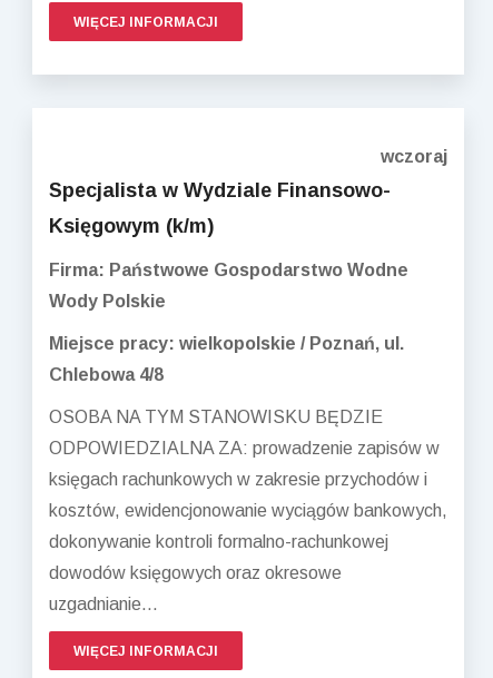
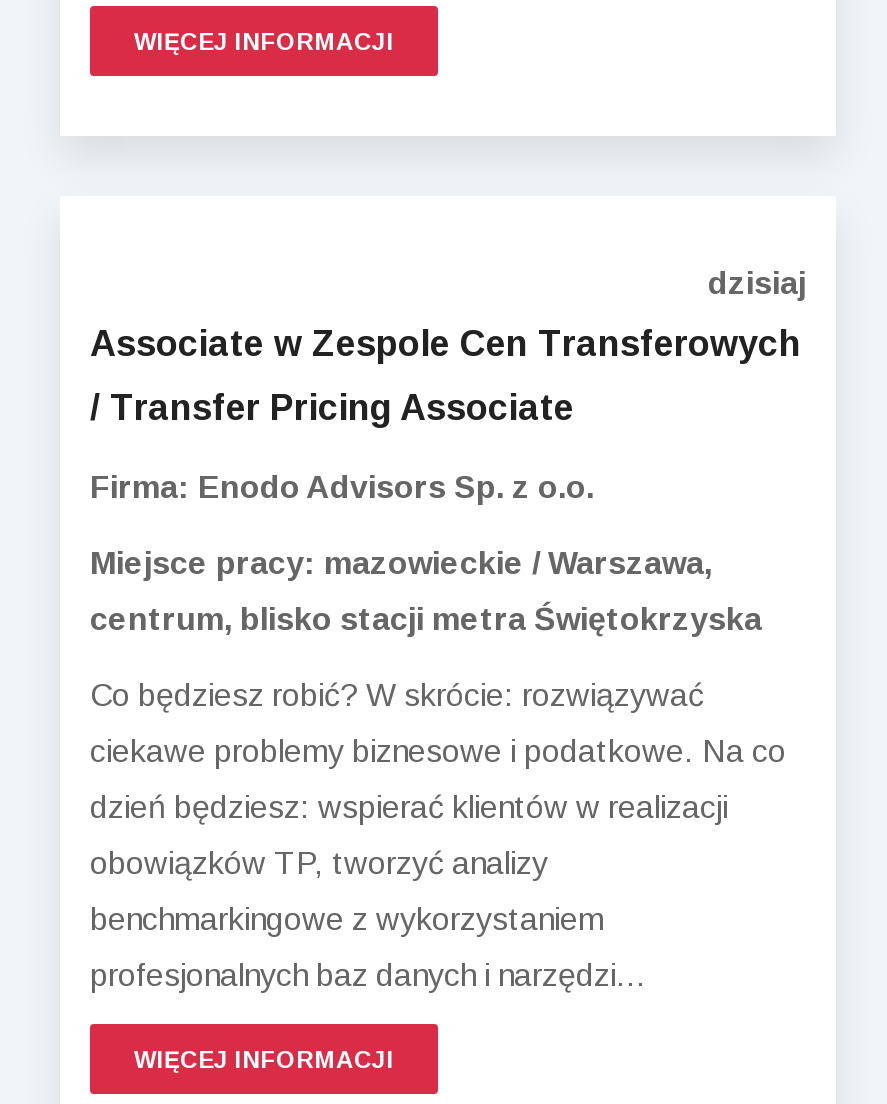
- wczoraj
- Specjalista w Wydziale Finansowo-
- Księgowym (k/m)
- Firma: Państwowe Gospodarstwo Wodne
- Wody Polskie
- Miejsce pracy: wielkopolskie / Poznań, ul.
- Chlebowa 4/8
- OSOBA NA TYM STANOWISKU BĘDZIE
- ODPOWIEDZIALNA ZA: prowadzenie zapisów w
- księgach rachunkowych w zakresie przychodów i
- kosztów, ewidencjonowanie wyciągów bankowych,
- dokonywanie kontroli formalno-rachunkowej
- dowodów księgowych oraz okresowe
- uzgadnianie...
+ dzisiaj
+ Associate w Zespole Cen Transferowych
+ / Transfer Pricing Associate
+ Firma: Enodo Advisors Sp. z o.o.
+ Miejsce pracy: mazowieckie / Warszawa,
+ centrum, blisko stacji metra Świętokrzyska
+ Co będziesz robić? W skrócie: rozwiązywać
+ ciekawe problemy biznesowe i podatkowe. Na co
+ dzień będziesz: wspierać klientów w realizacji
+ obowiązków TP, tworzyć analizy
+ benchmarkingowe z wykorzystaniem
+ profesjonalnych baz danych i narzędzi...
